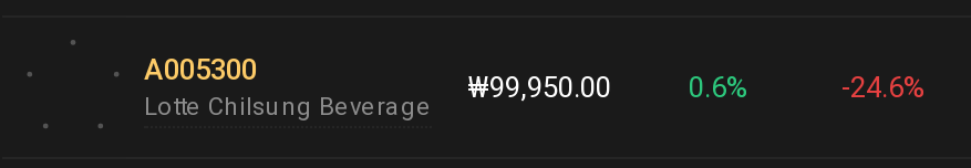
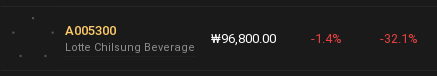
- ₩99,950.00
+ ₩96,800.00

- 0.6%
+ -1.4%

- -24.6%
+ -32.1%
